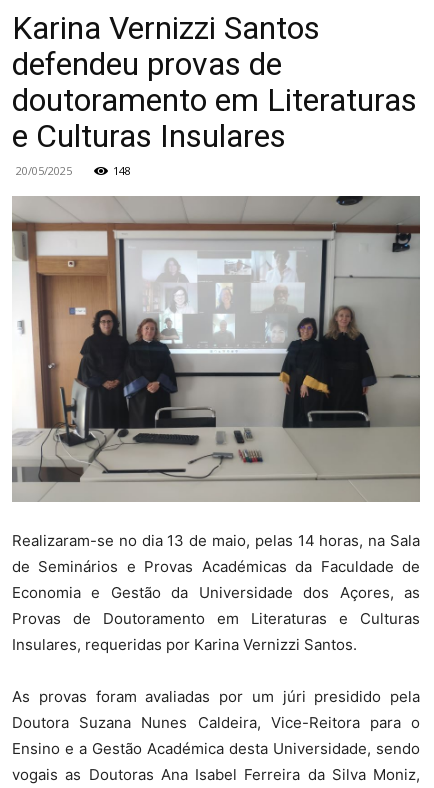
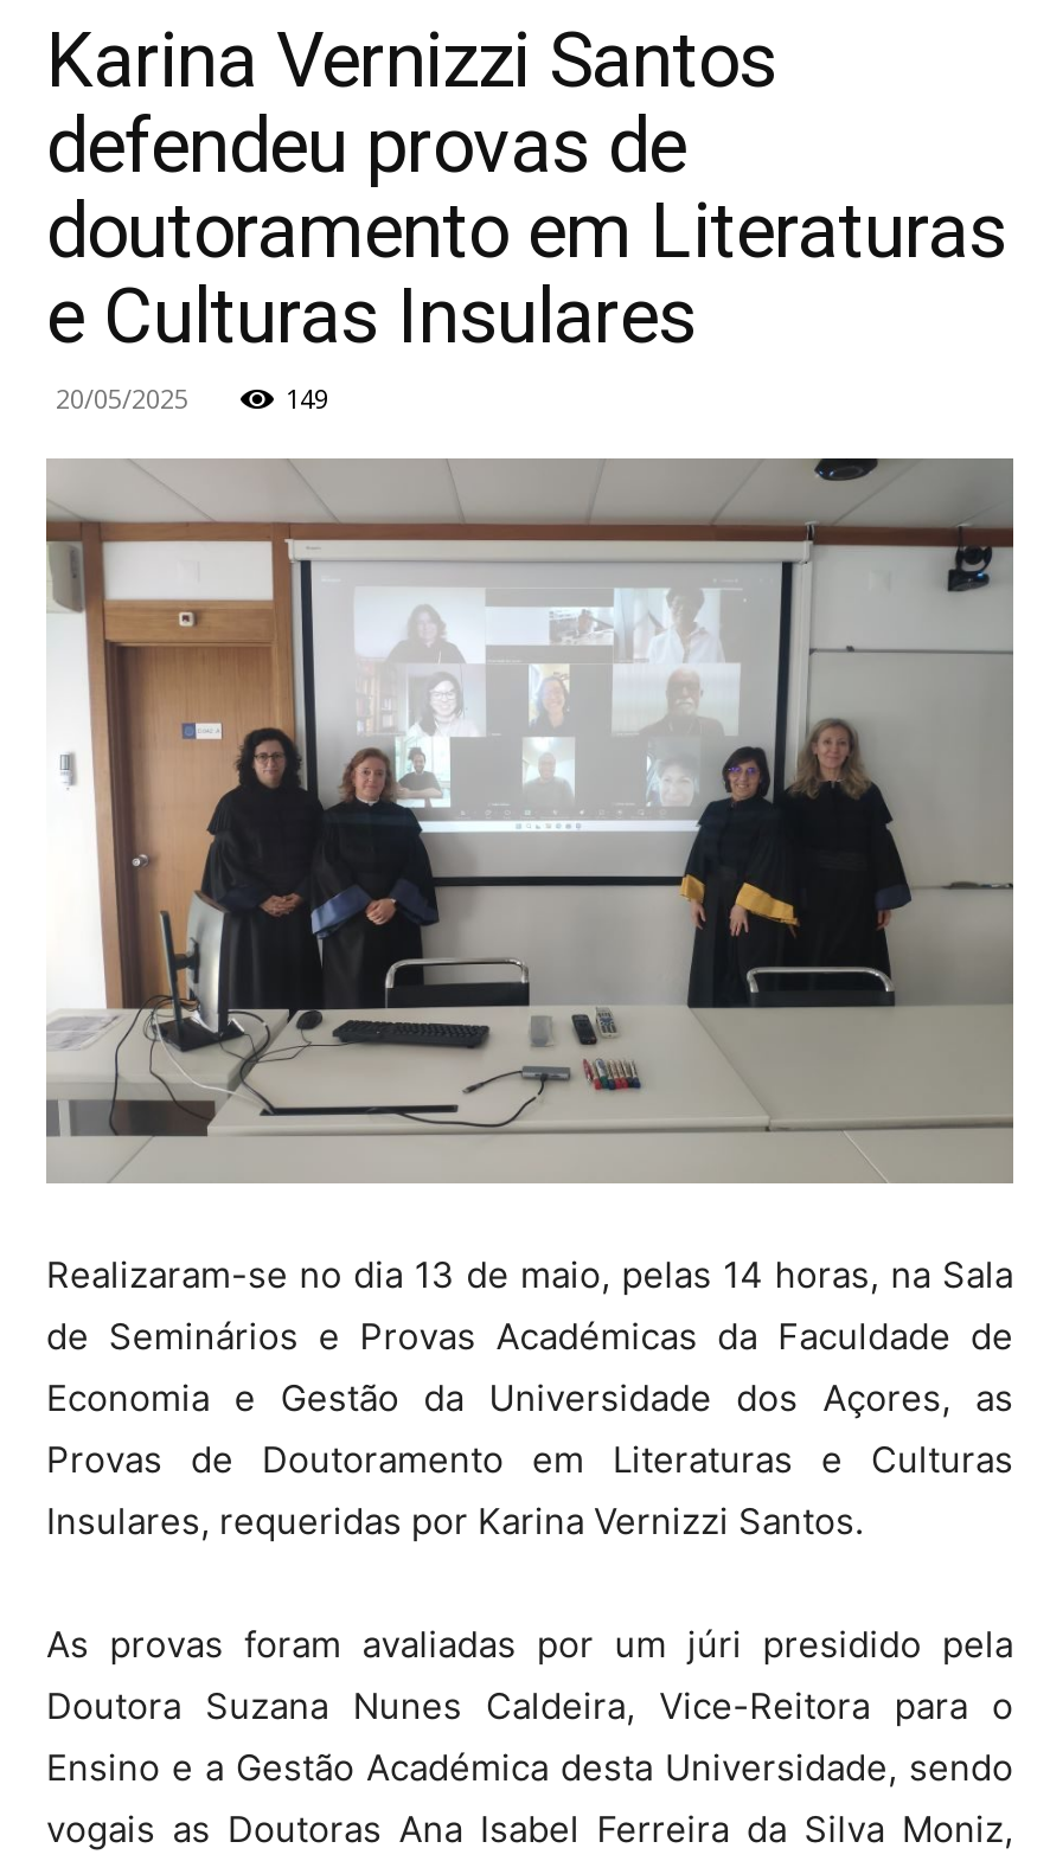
- 148
+ 149
